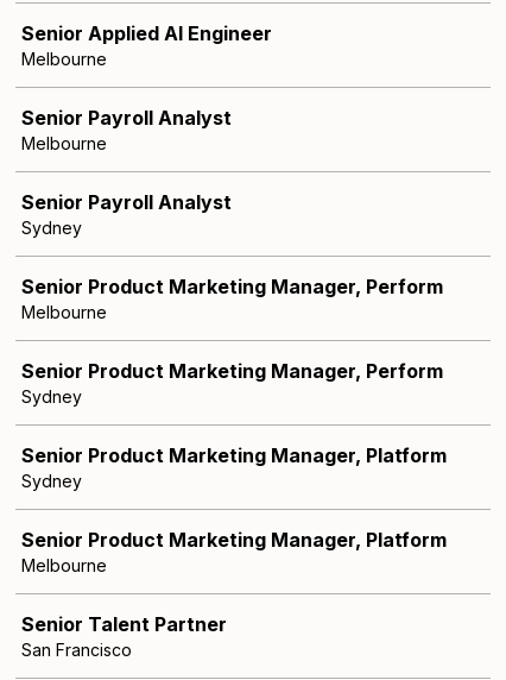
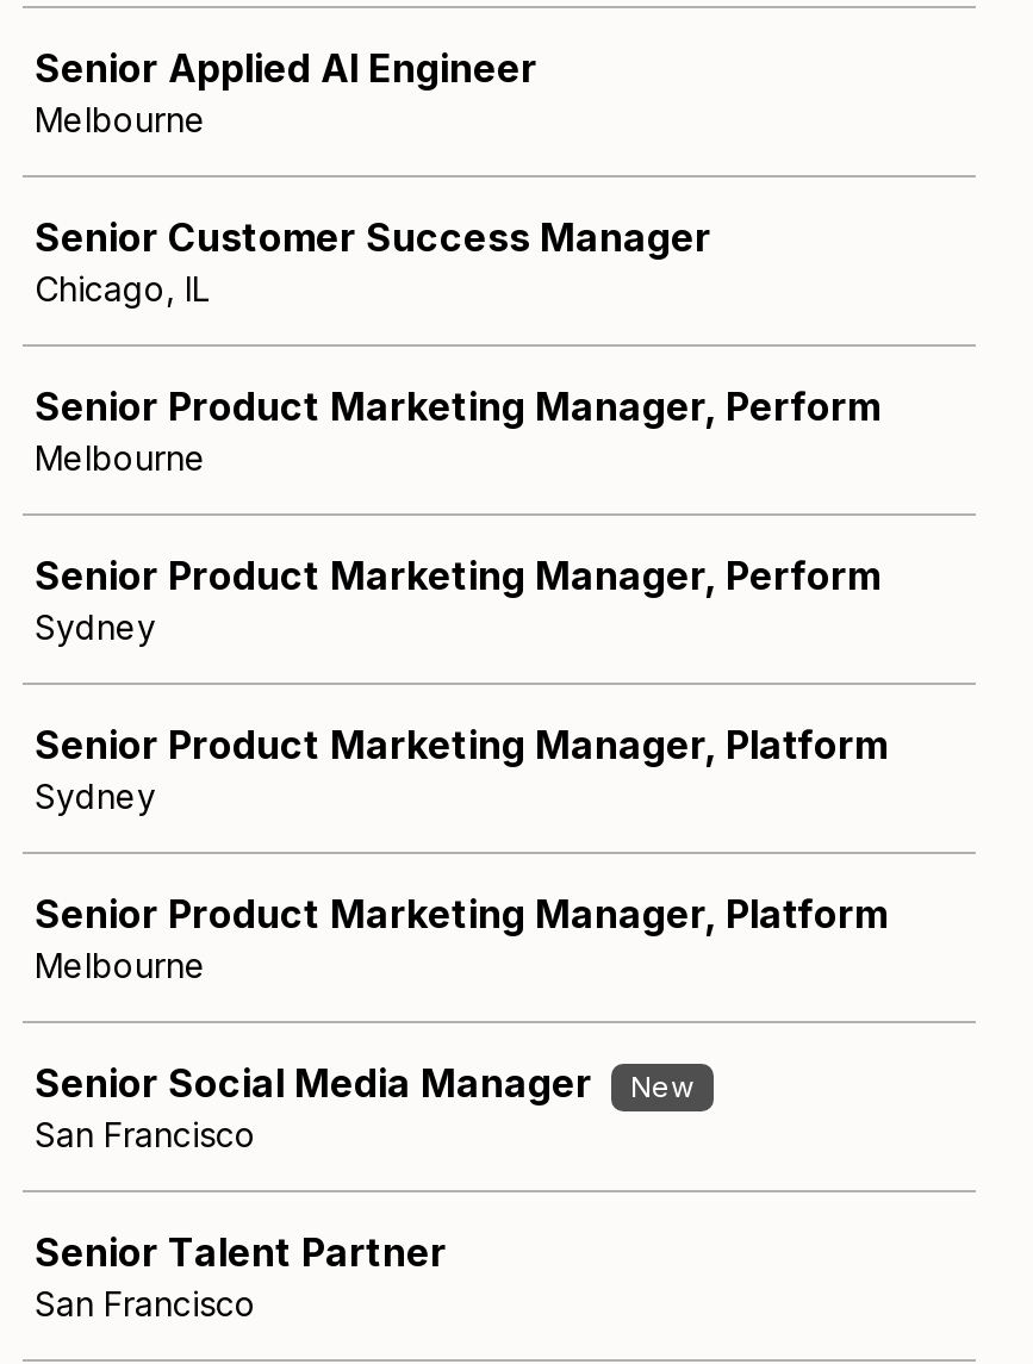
- Senior Payroll Analyst
- Melbourne
- Senior Payroll Analyst
- Sydney
+ Senior Customer Success Manager
+ Chicago, IL

moved up: Senior Product Marketing Manager, Perform | Melbourne | Senior Product Marketing Manager, Perform | Sydney | Senior Product Marketing Manager, Platform | Sydney | Senior Product Marketing Manager, Platform | Melbourne

+ Senior Social Media Manager
+ New
+ San Francisco
